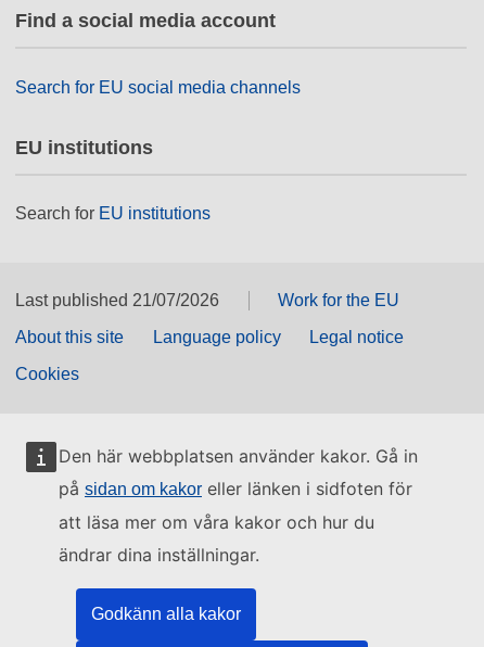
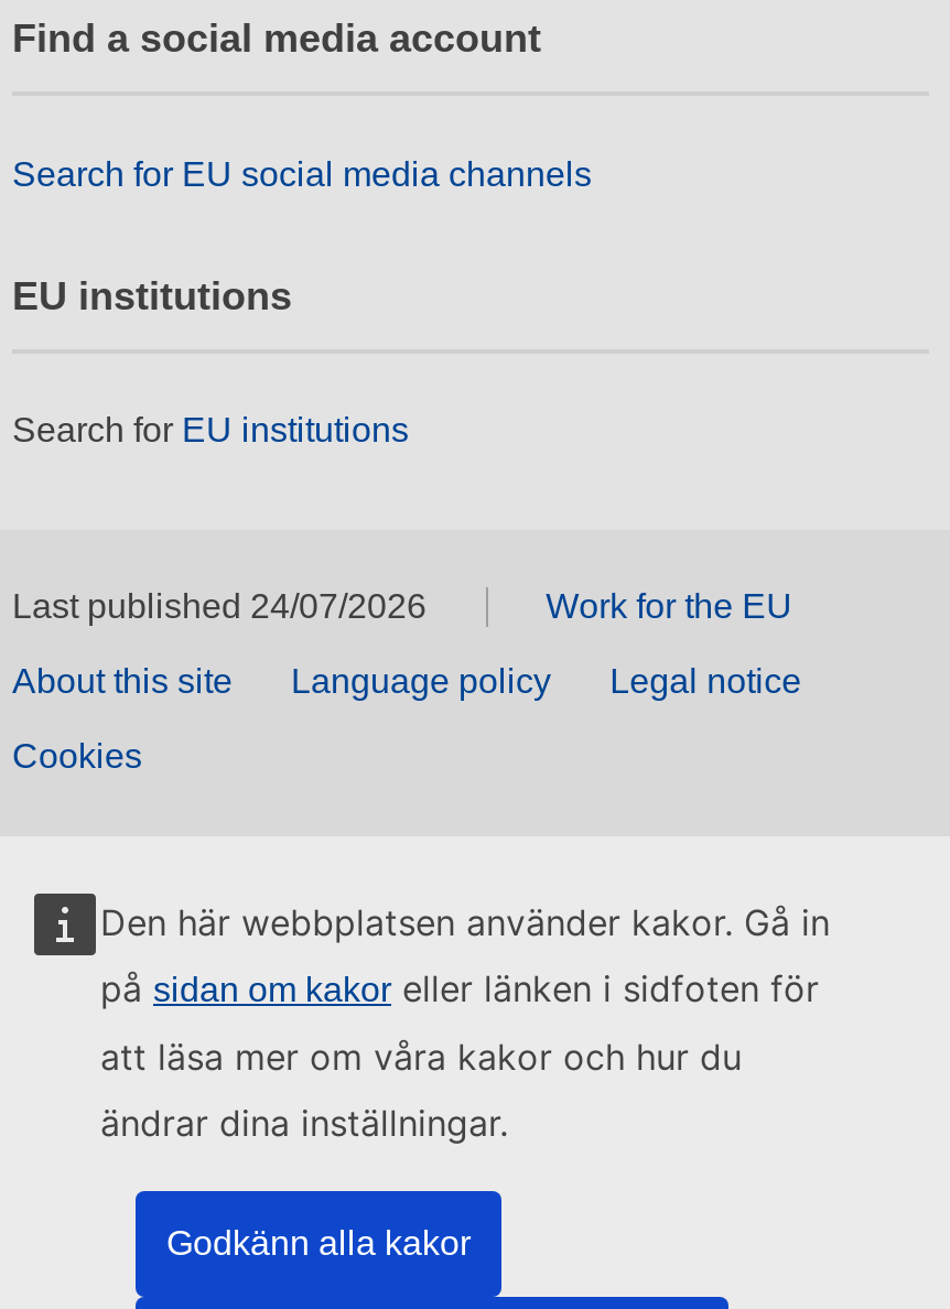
- Last published 21/07/2026
+ Last published 24/07/2026
